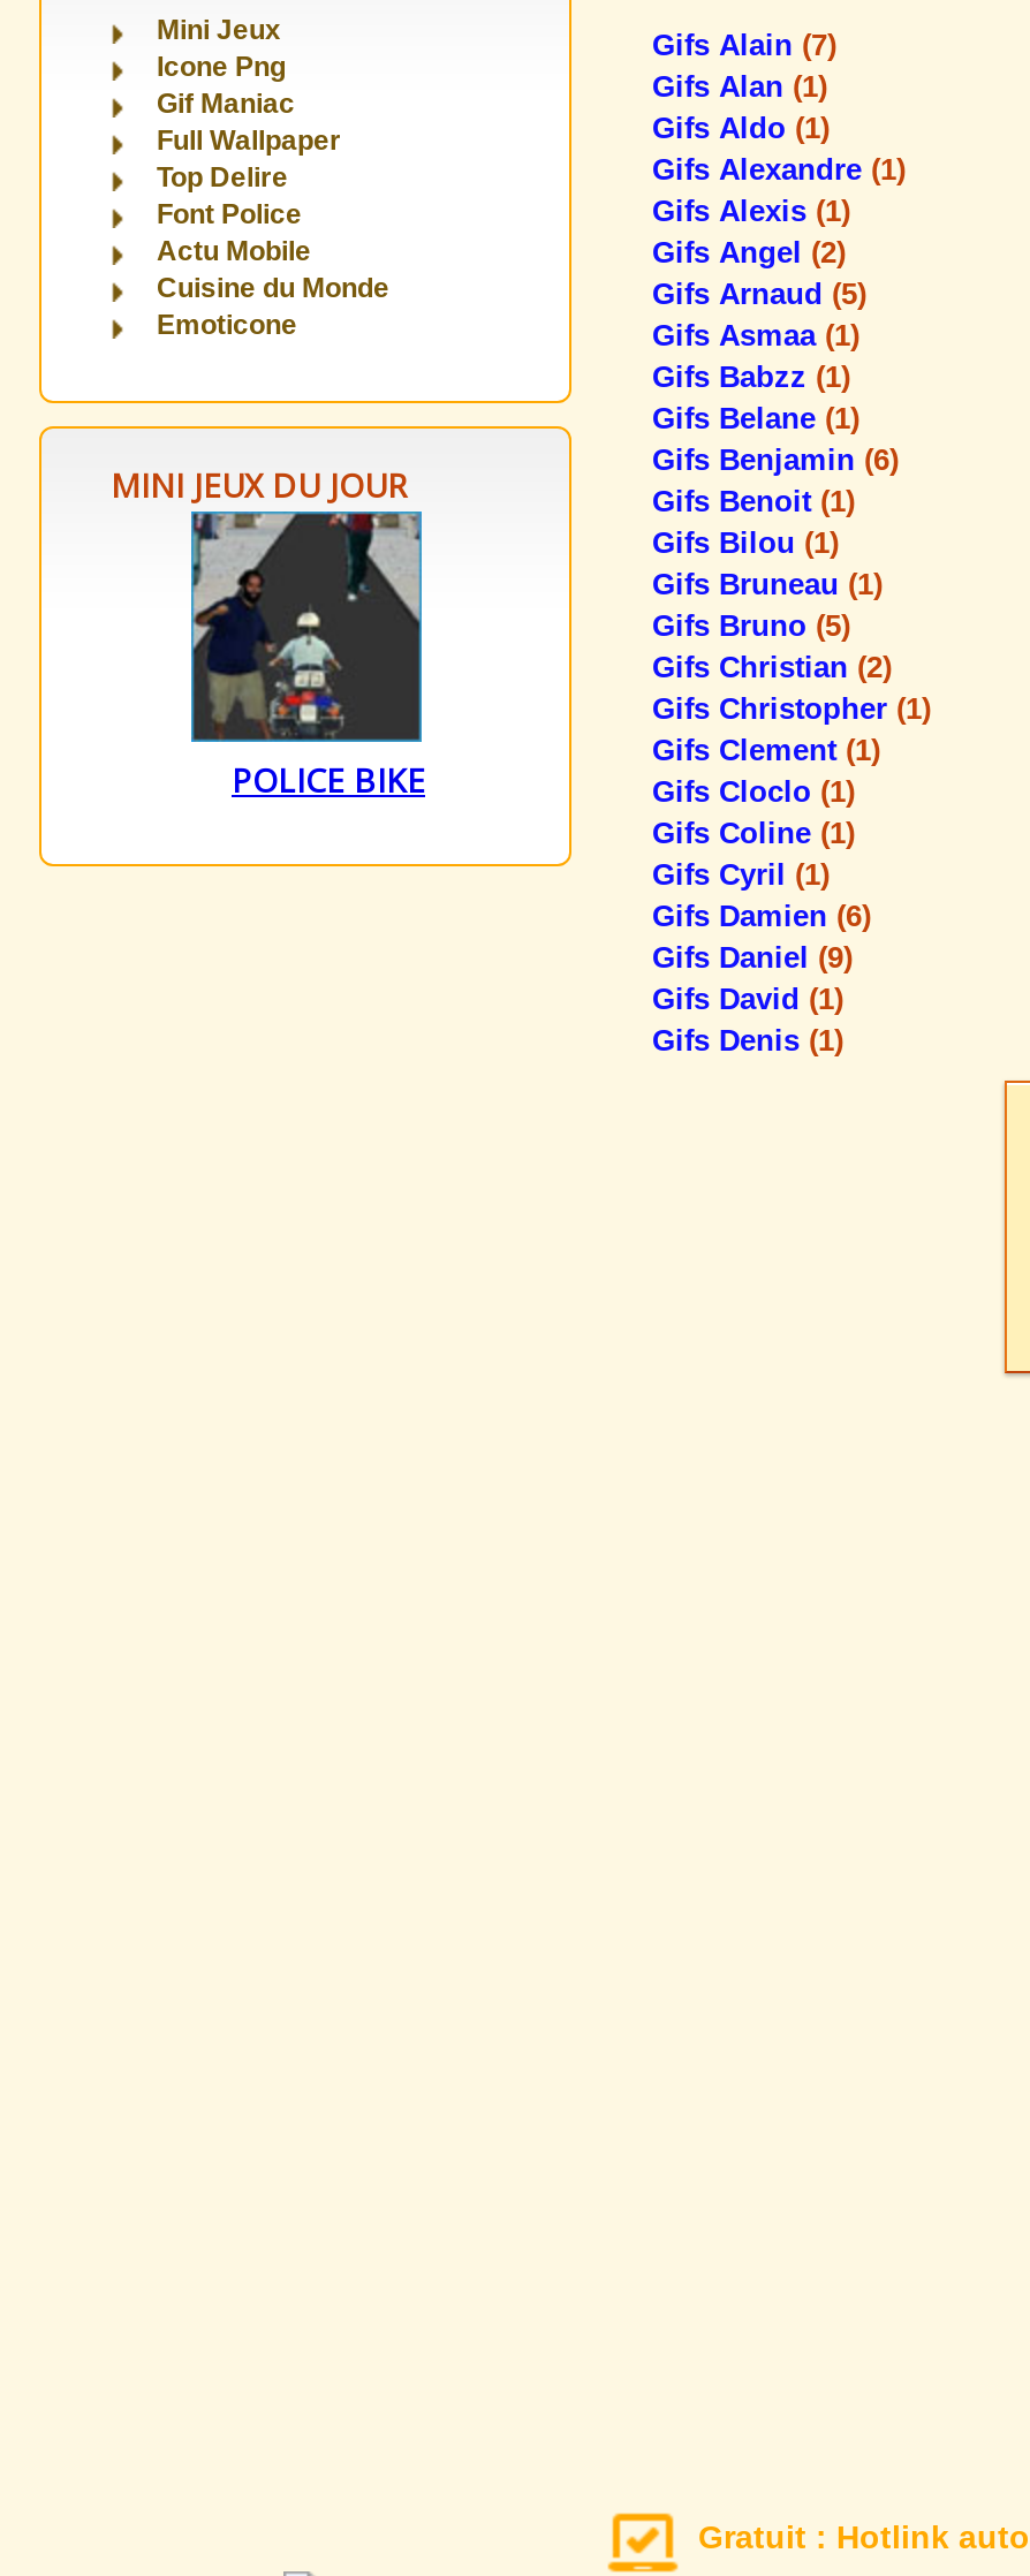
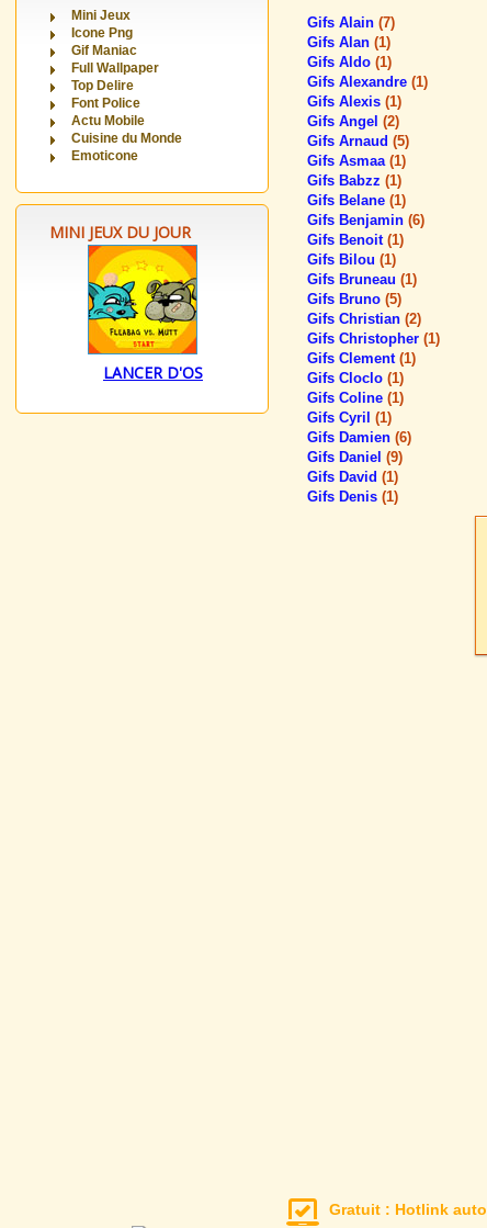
- [image]
- POLICE BIKE
+ [image]
+ LANCER D'OS
